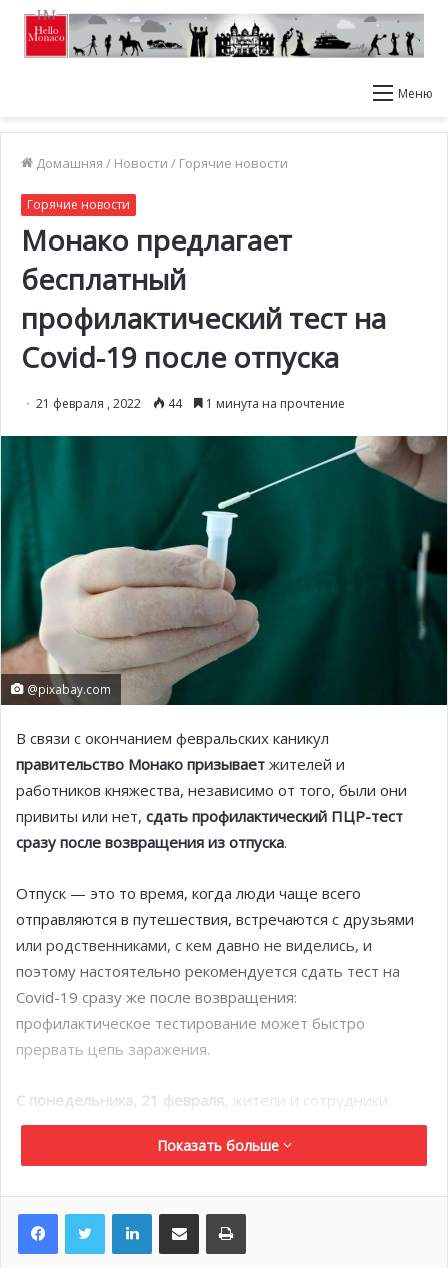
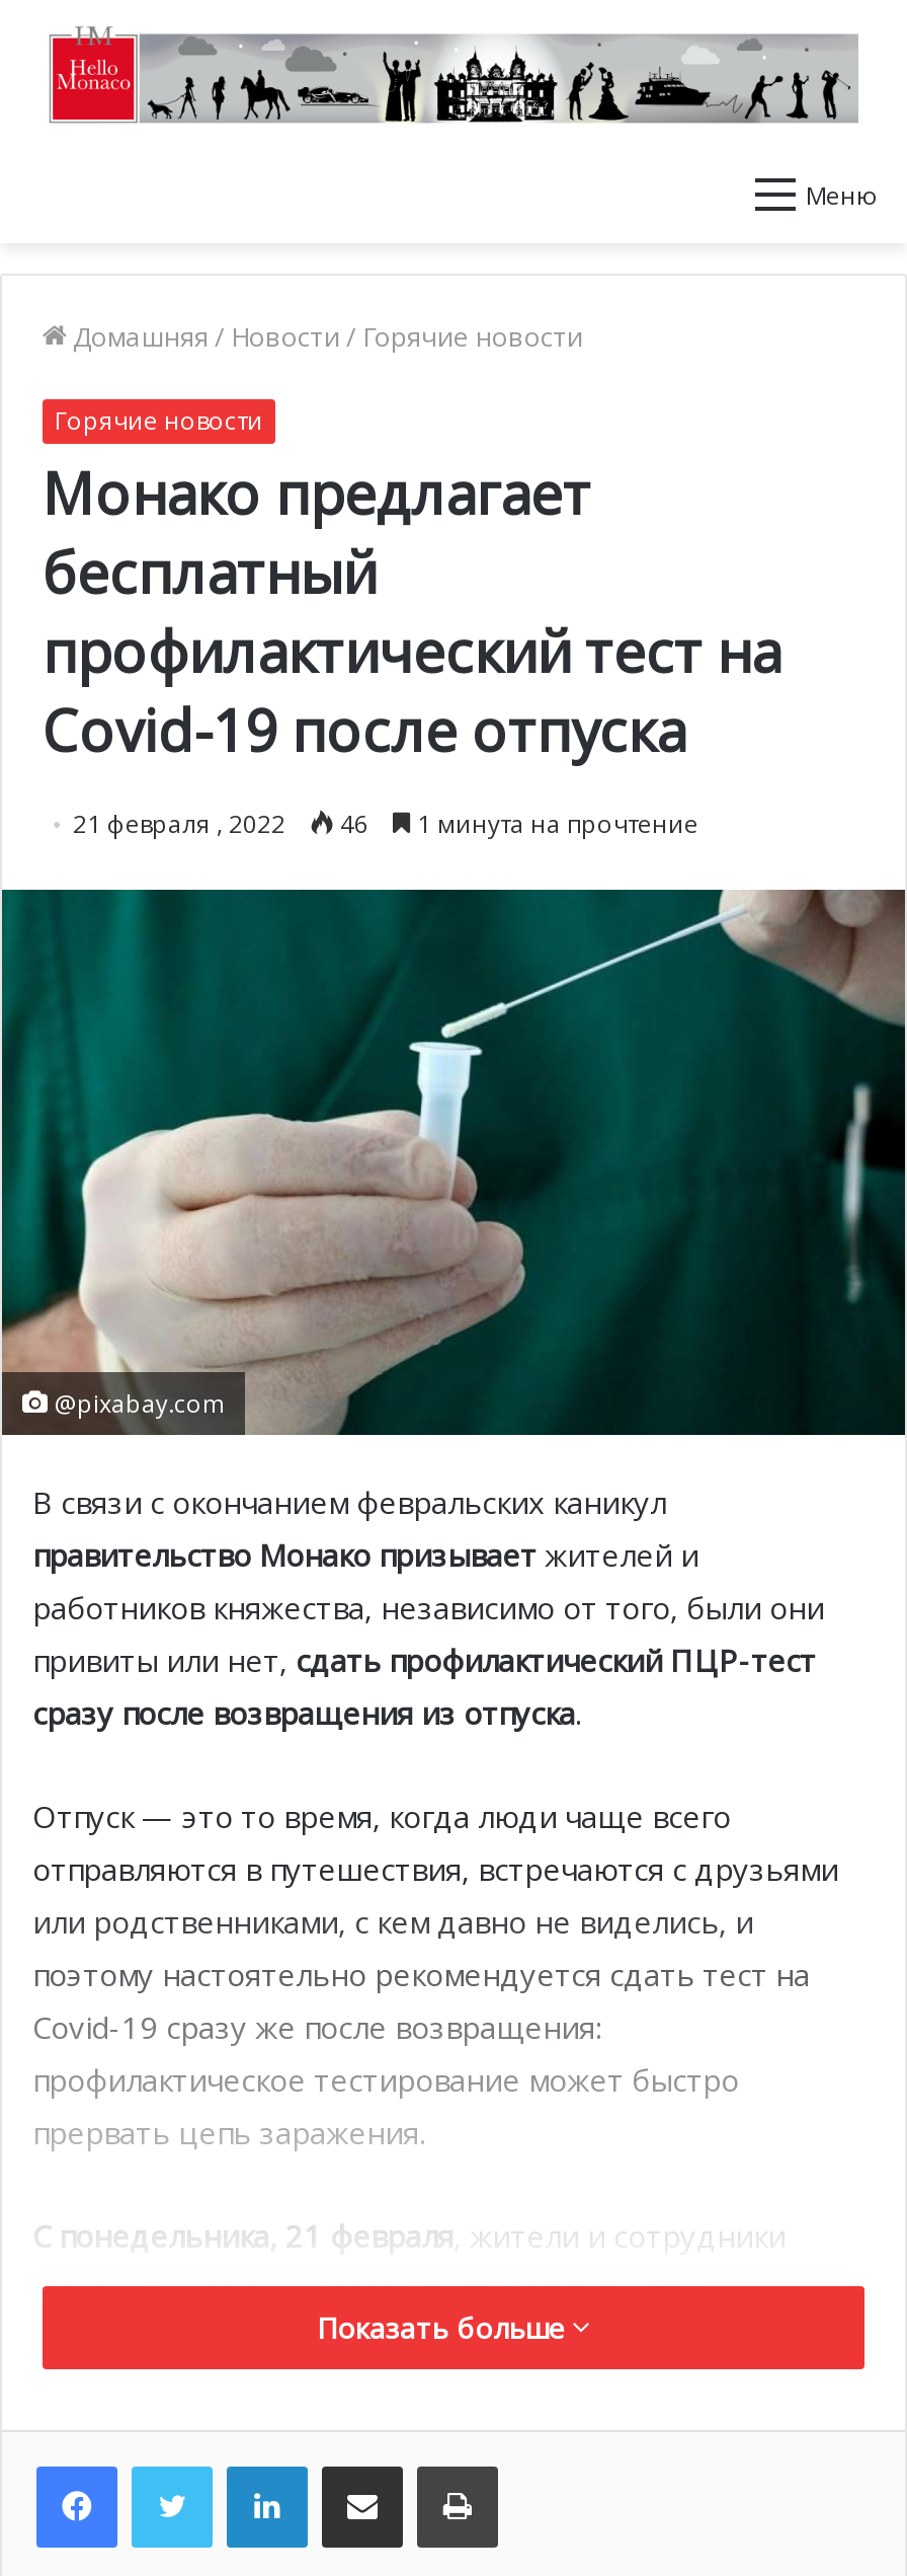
- 44
+ 46
